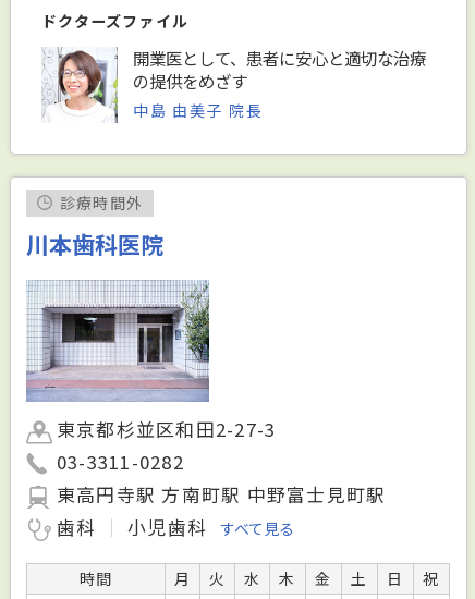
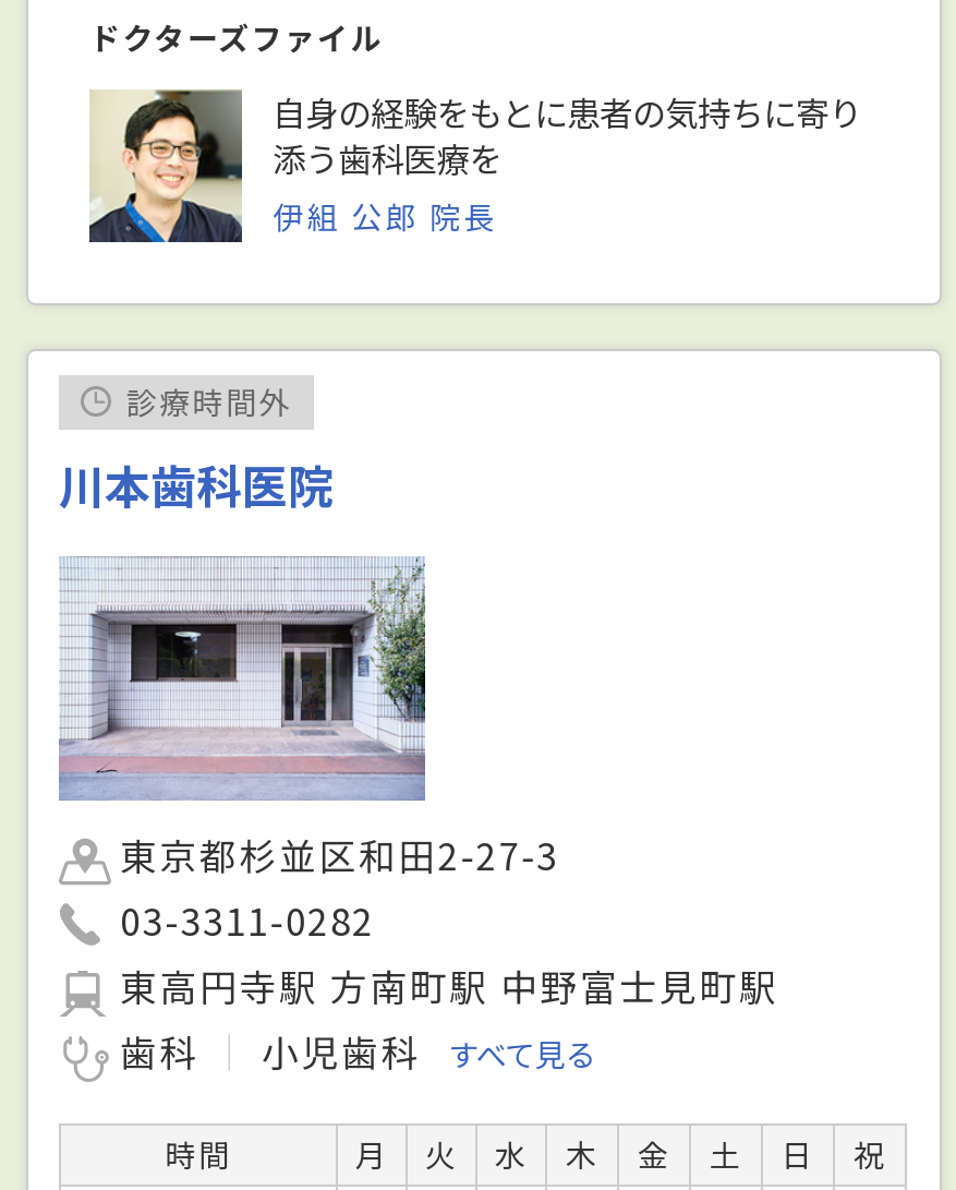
- [image]
- 開業医として、患者に安心と適切な治療
- の提供をめざす
- 中島 由美子 院長
+ [image]
+ 自身の経験をもとに患者の気持ちに寄り
+ 添う歯科医療を
+ 伊組 公郎 院長
